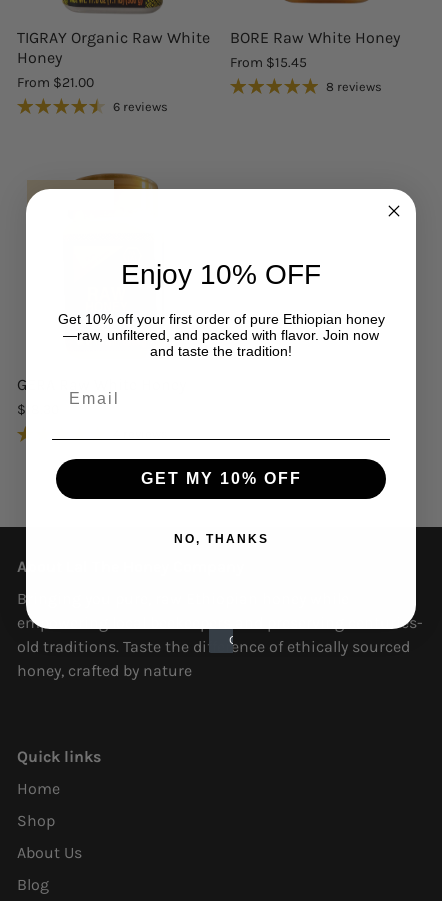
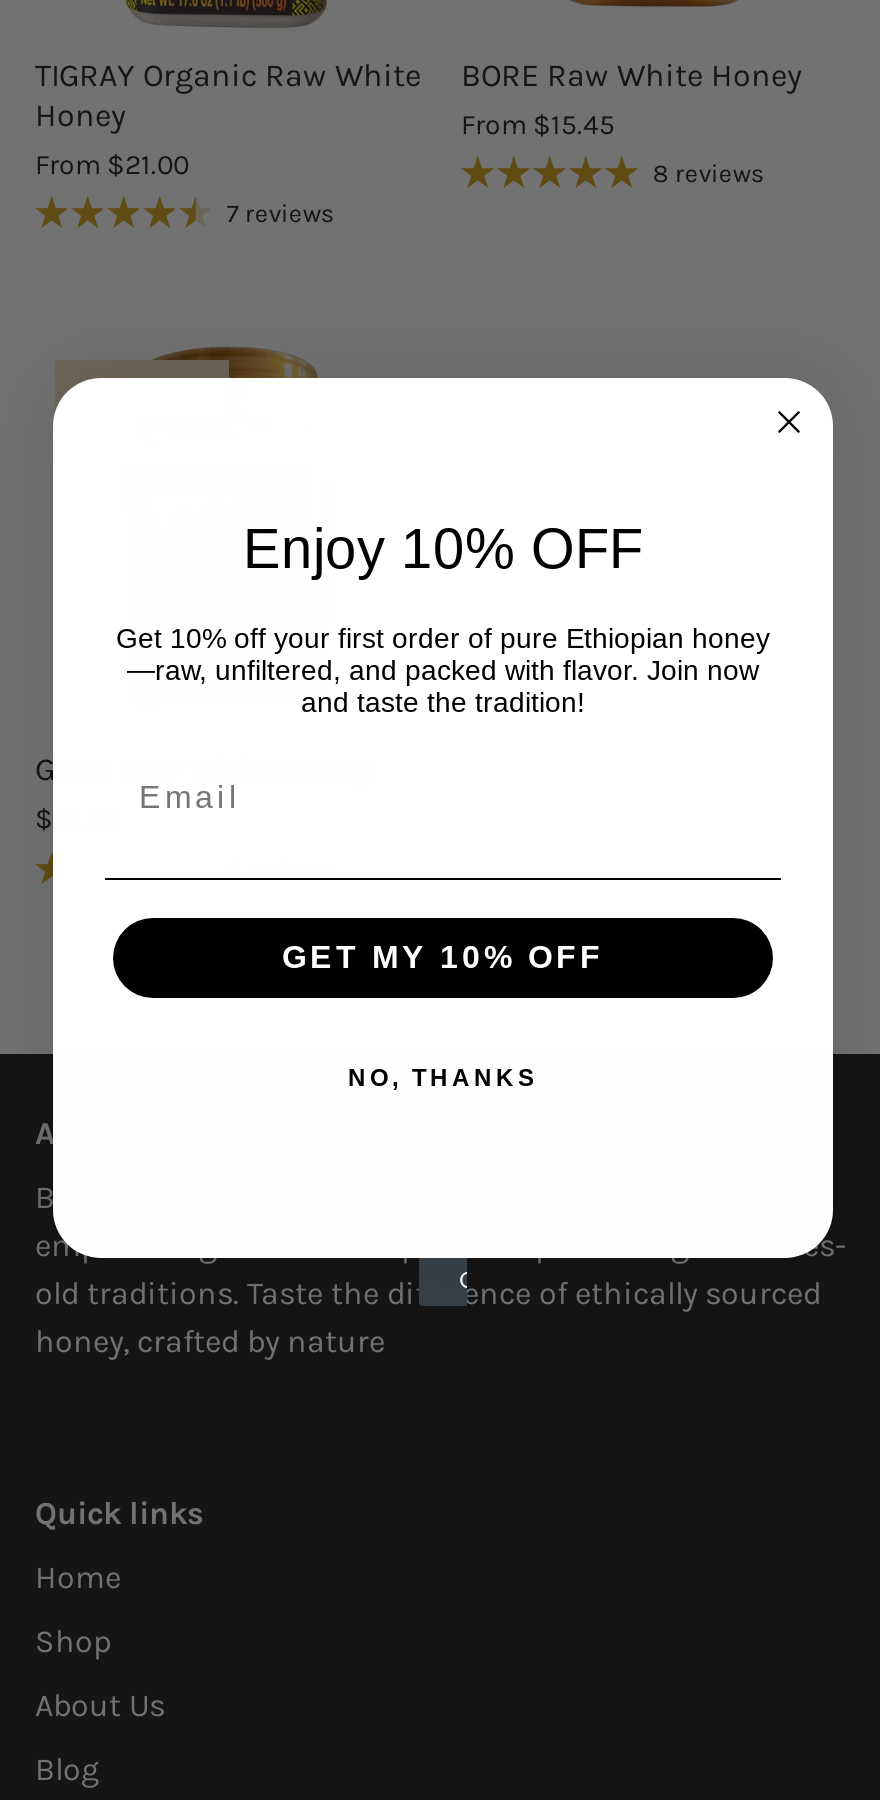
- 6 reviews
+ 7 reviews
